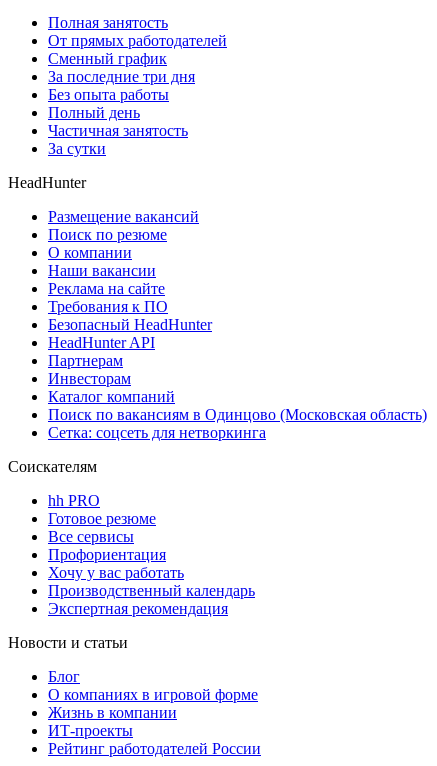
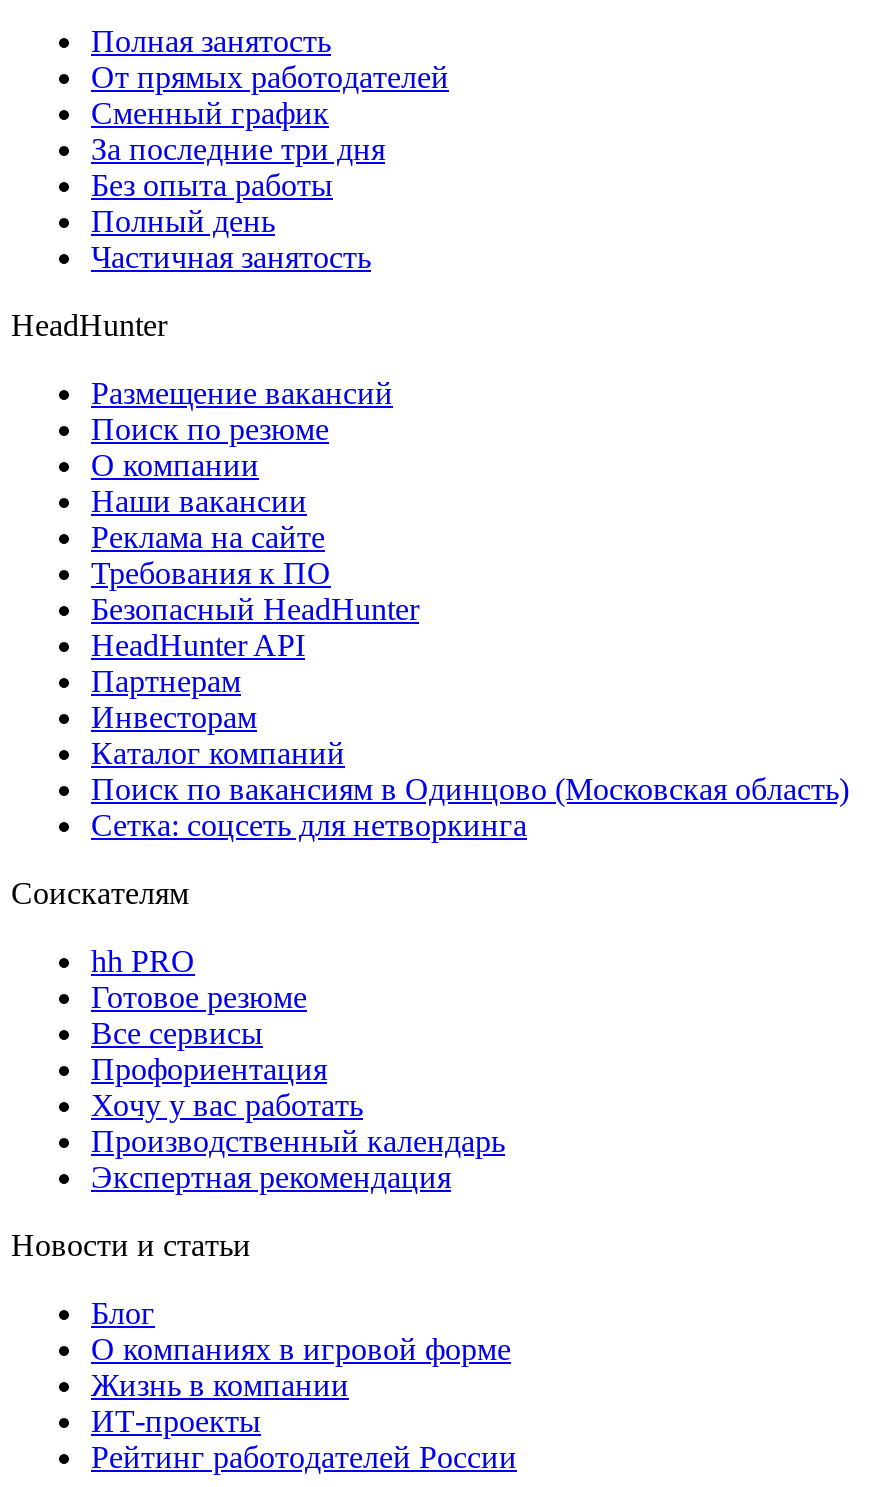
- За сутки
